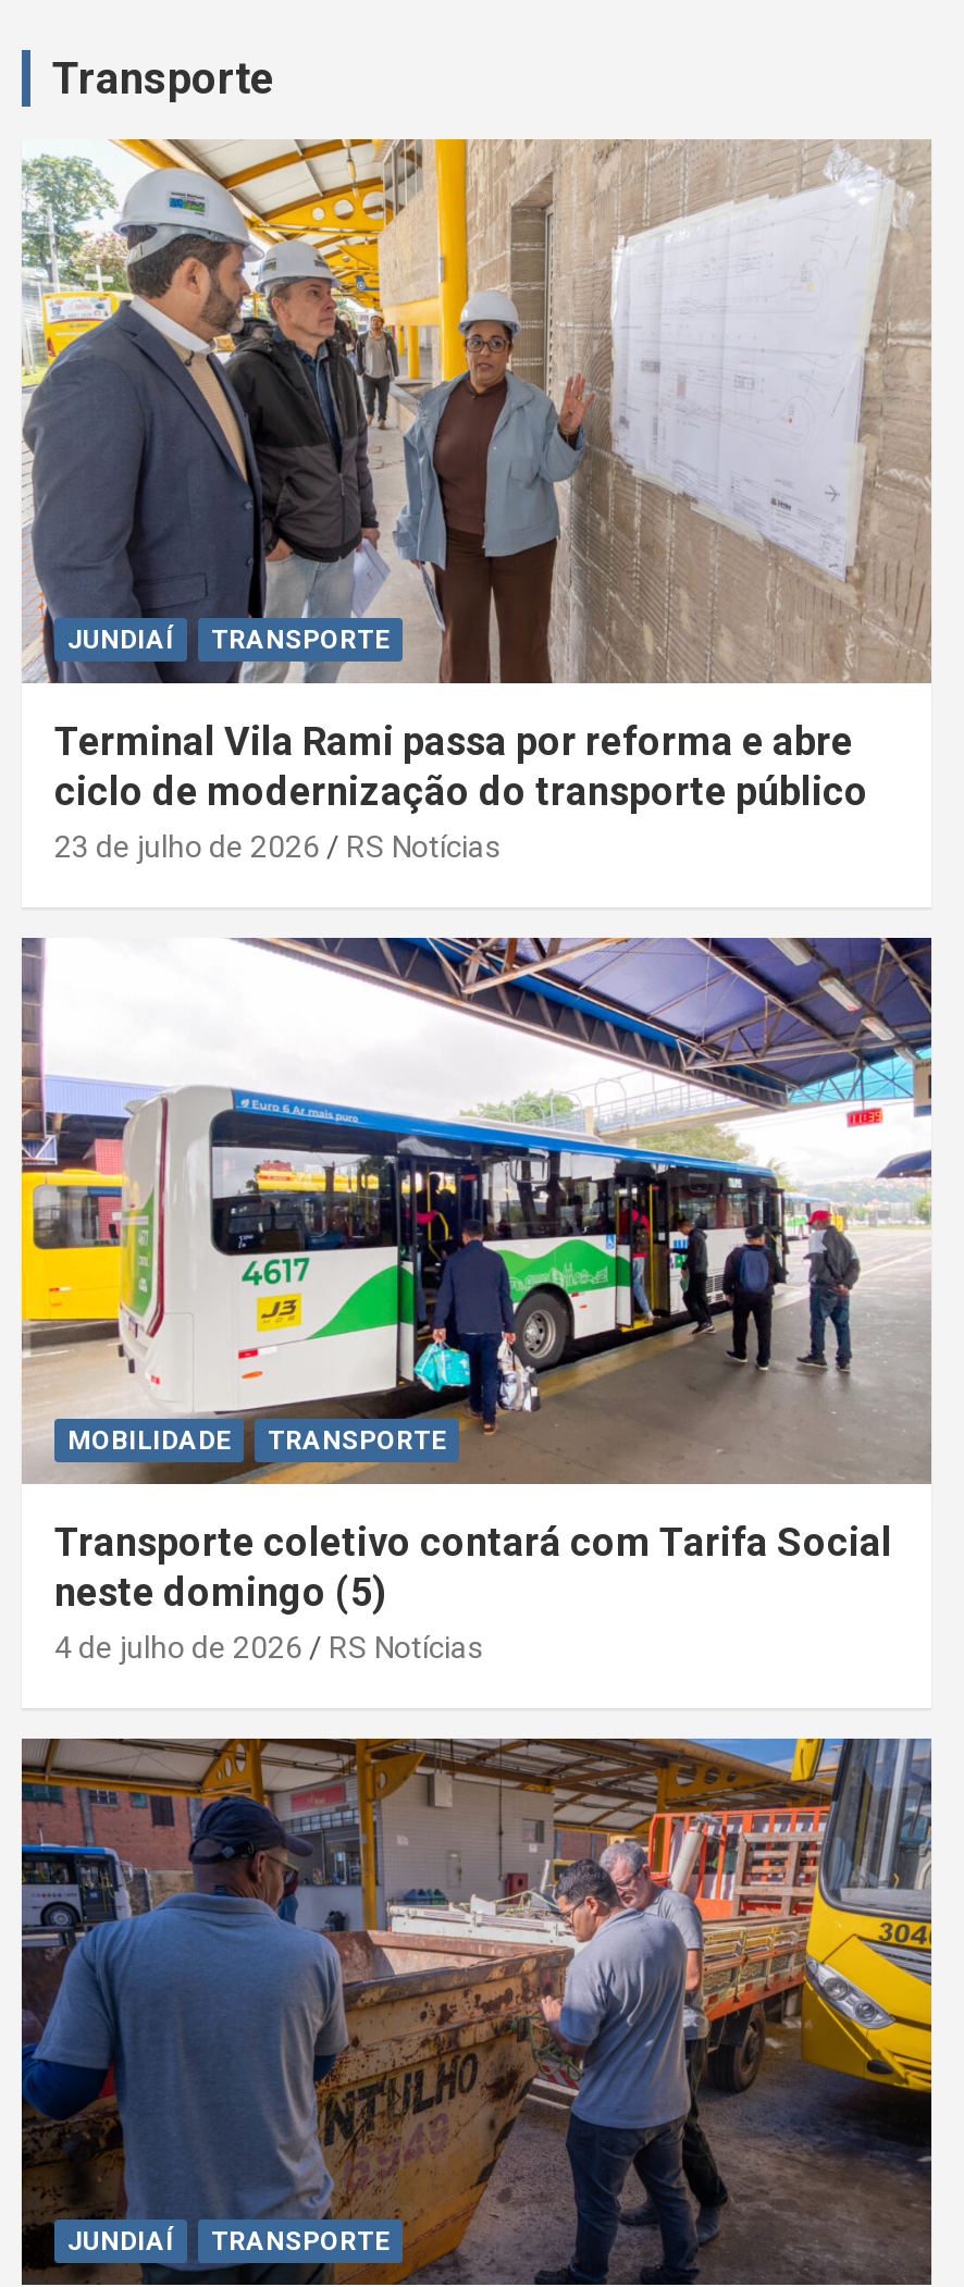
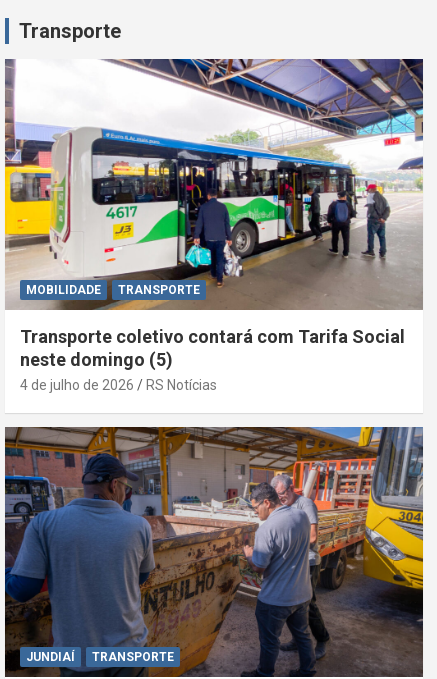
- [image]
- JUNDIAÍ
- TRANSPORTE
- Terminal Vila Rami passa por reforma e abre
- ciclo de modernização do transporte público
- 23 de julho de 2026
- RS Notícias
